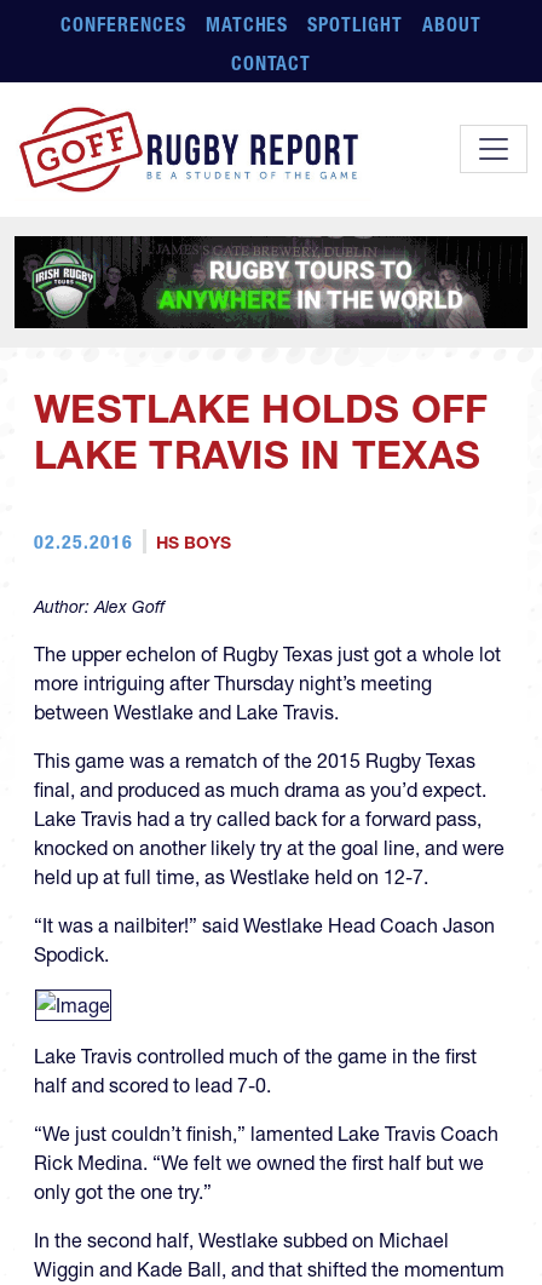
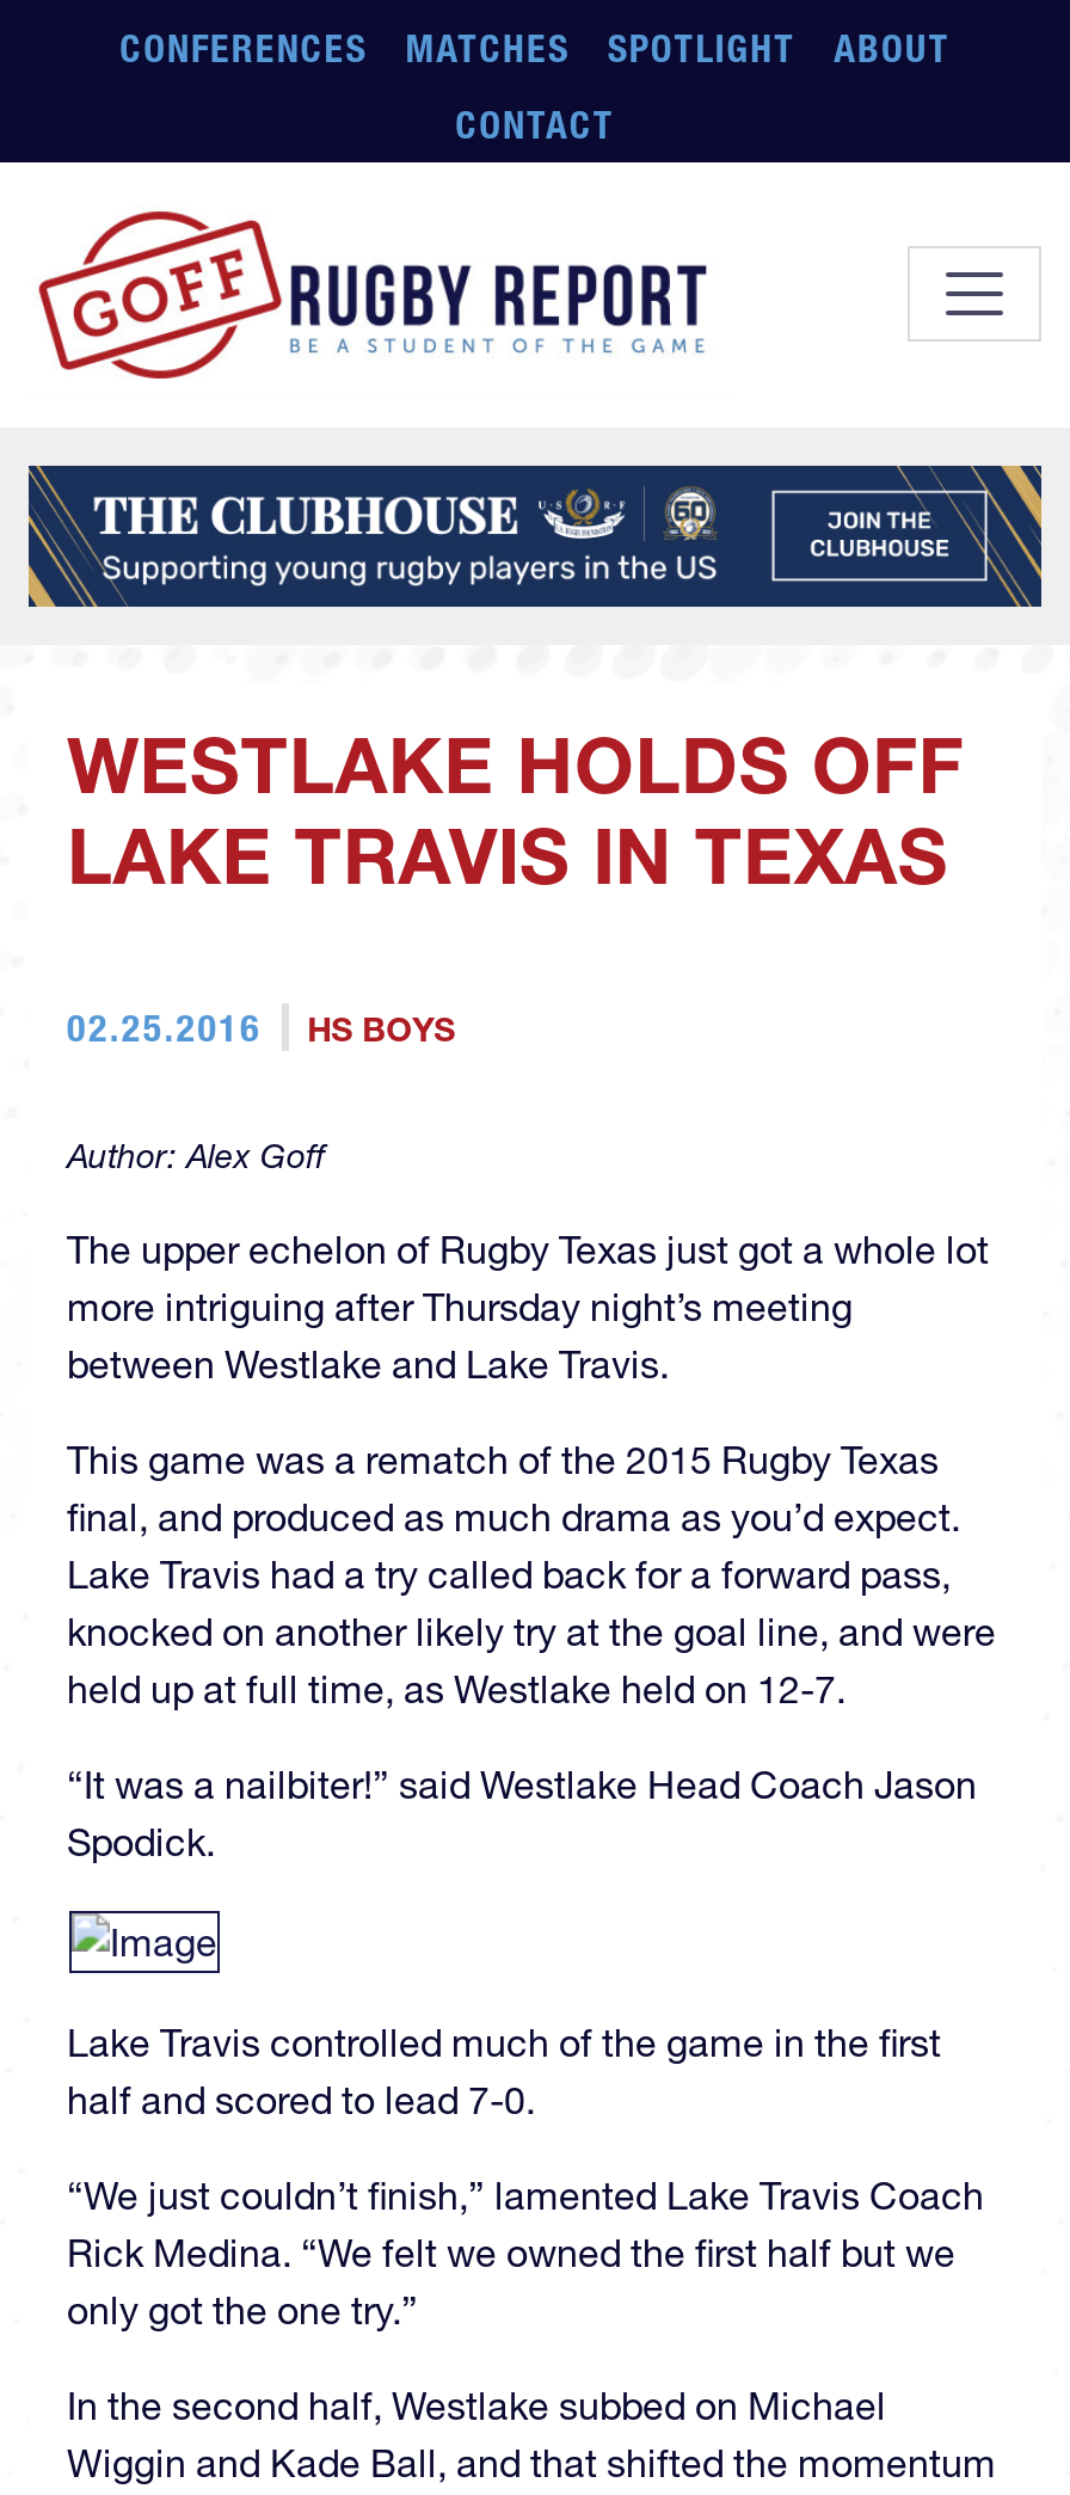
- [image]
+ [image]
